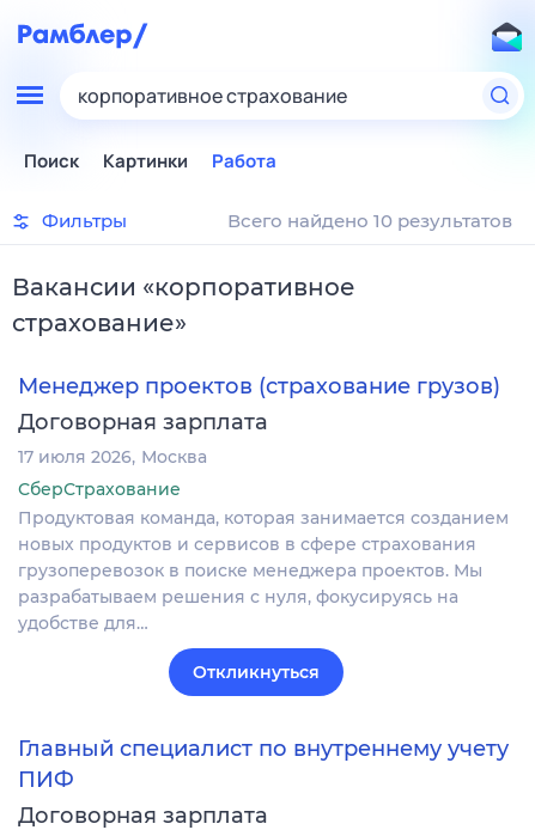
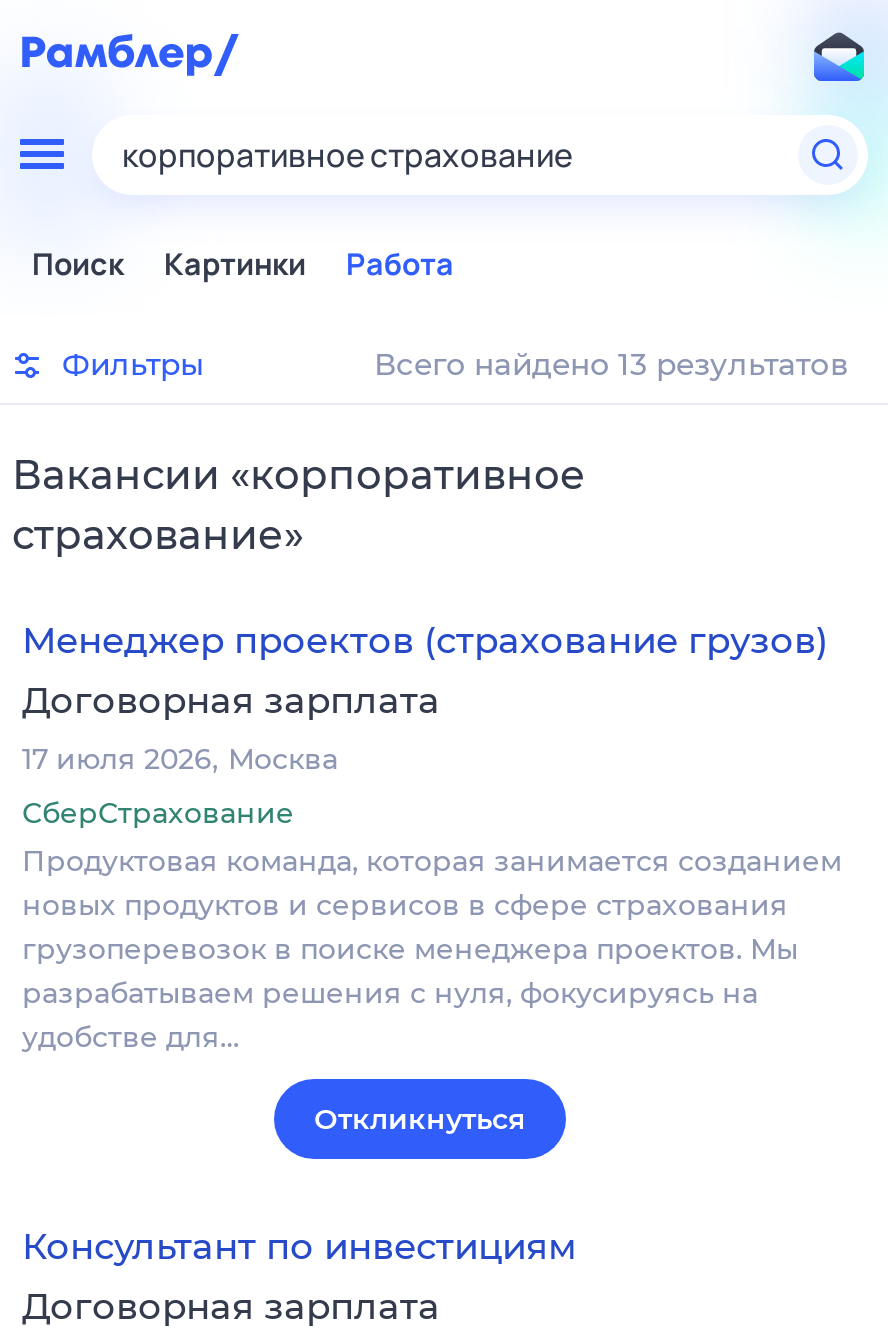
- Всего найдено 10 результатов
+ Всего найдено 13 результатов

- Главный специалист по внутреннему учету
- ПИФ
+ Консультант по инвестициям
